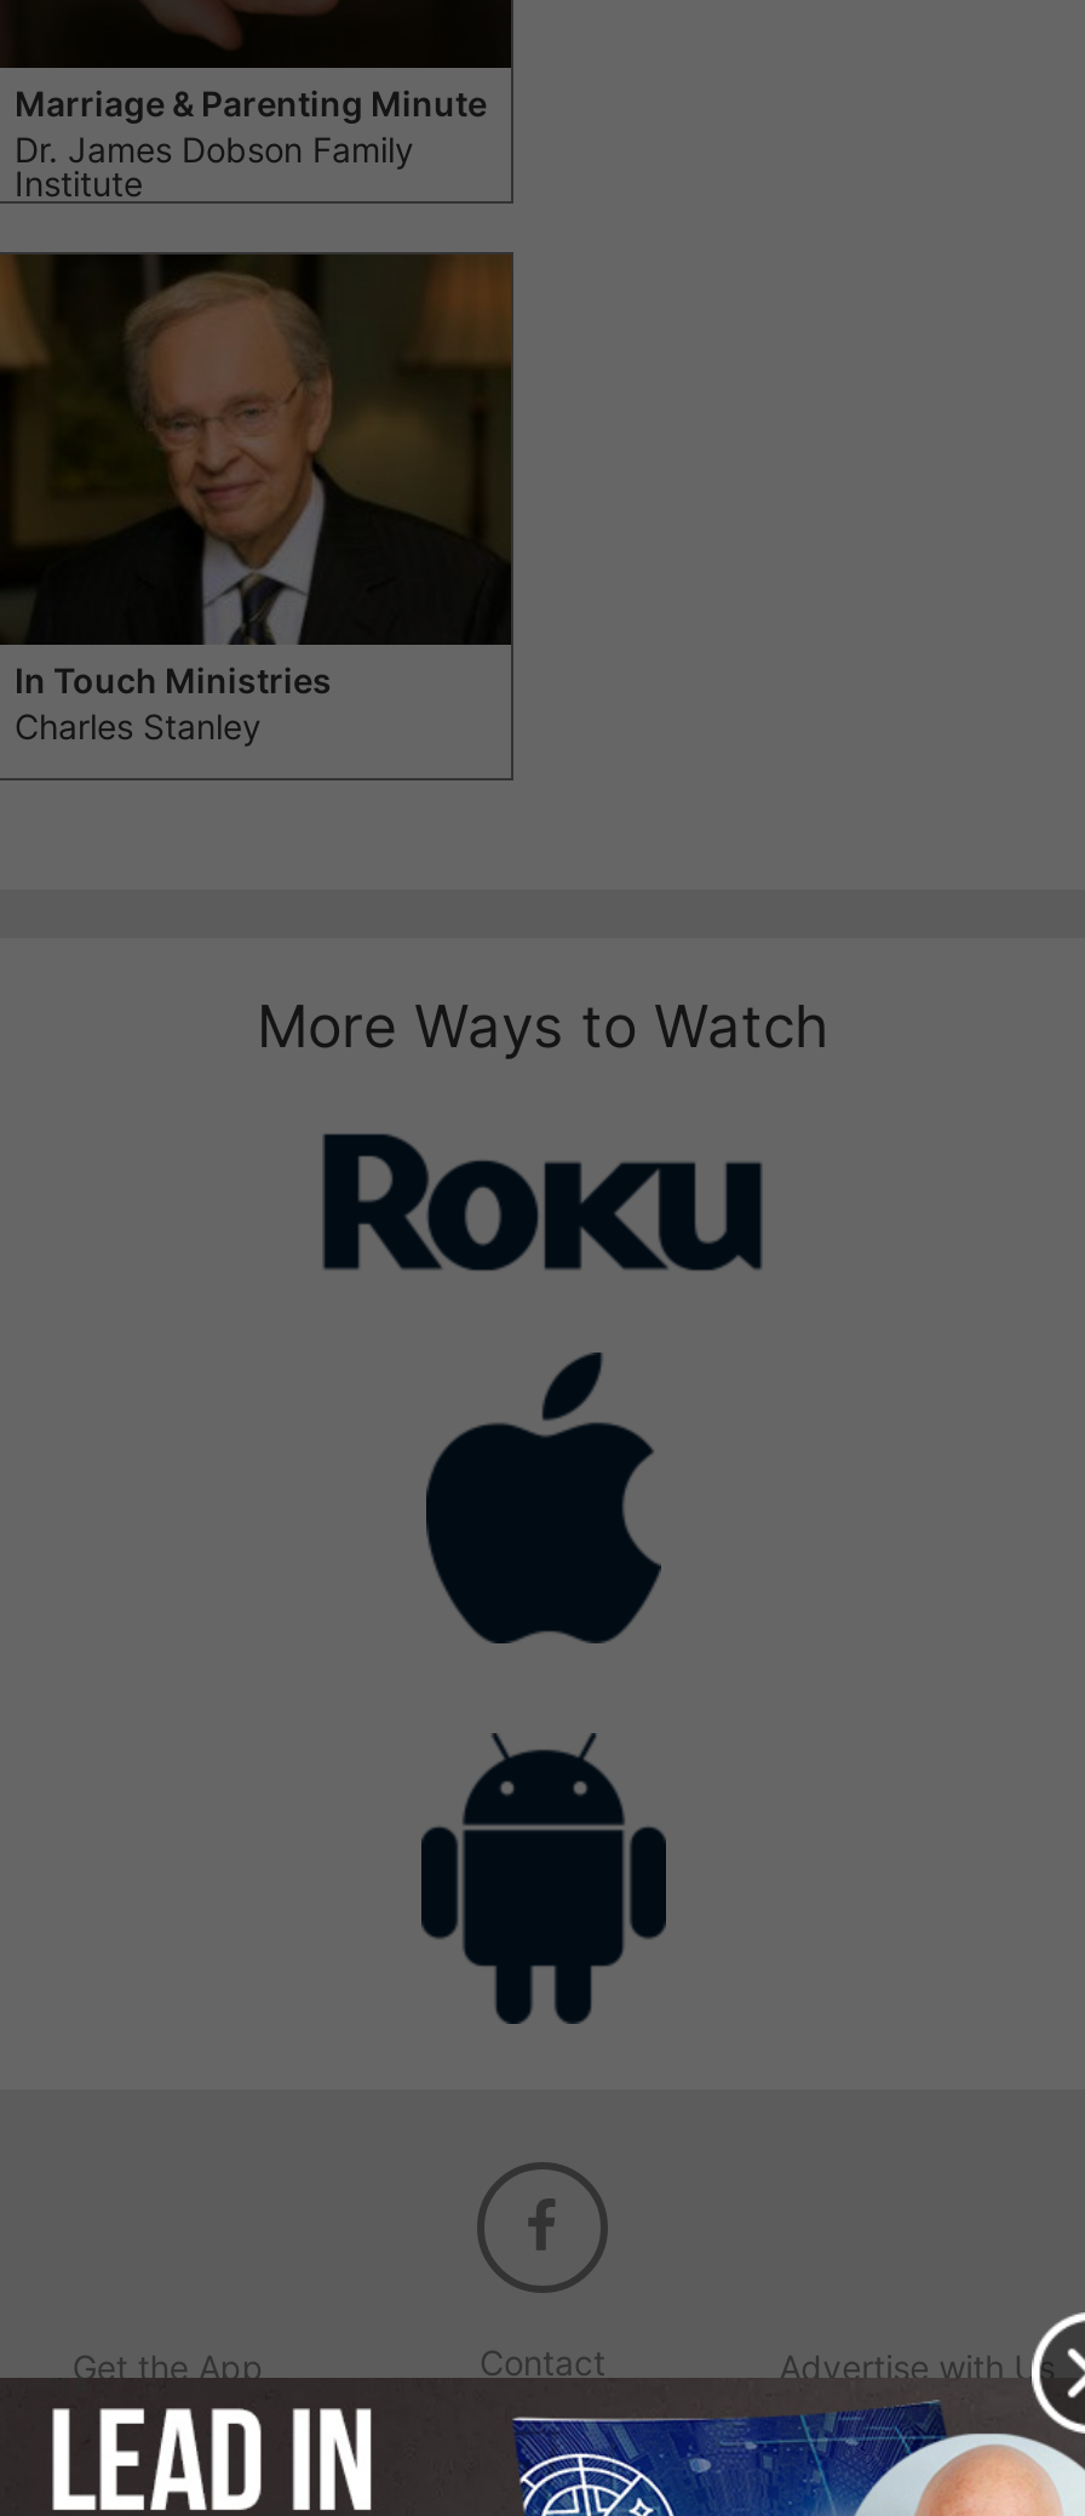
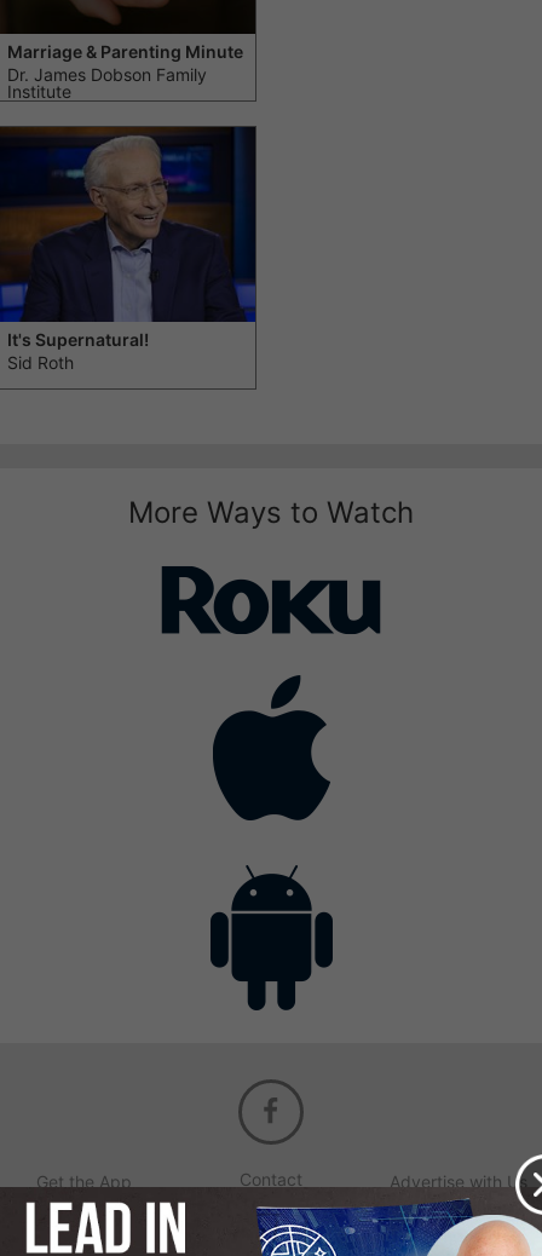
- [image]
- In Touch Ministries
- Charles Stanley
+ [image]
+ It's Supernatural!
+ Sid Roth
